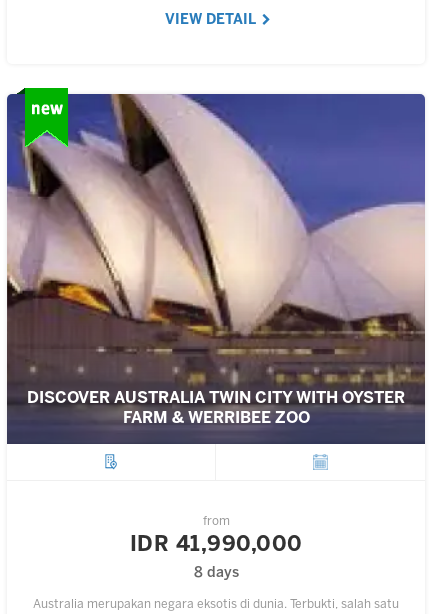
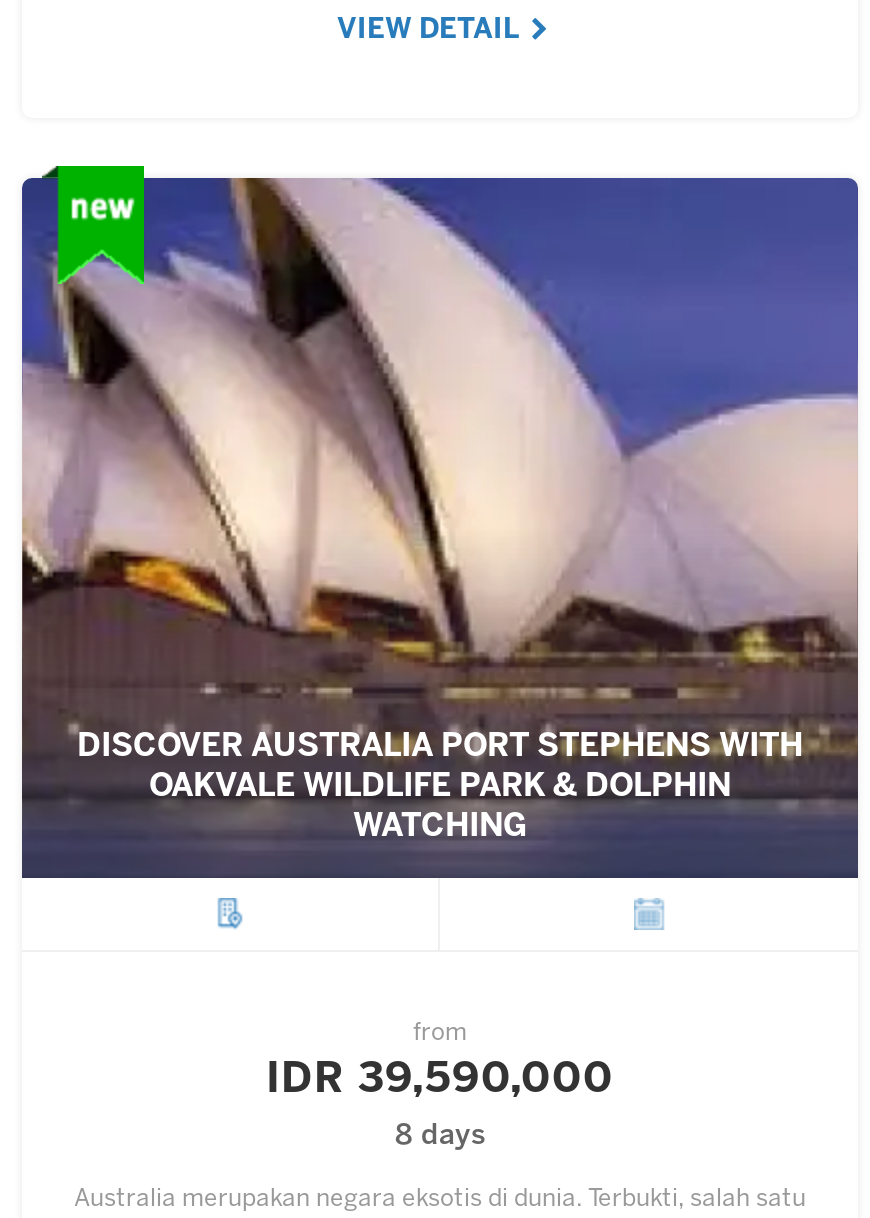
- DISCOVER AUSTRALIA TWIN CITY WITH OYSTER
- FARM & WERRIBEE ZOO
+ DISCOVER AUSTRALIA PORT STEPHENS WITH
+ OAKVALE WILDLIFE PARK & DOLPHIN
+ WATCHING

- IDR 41,990,000
+ IDR 39,590,000
